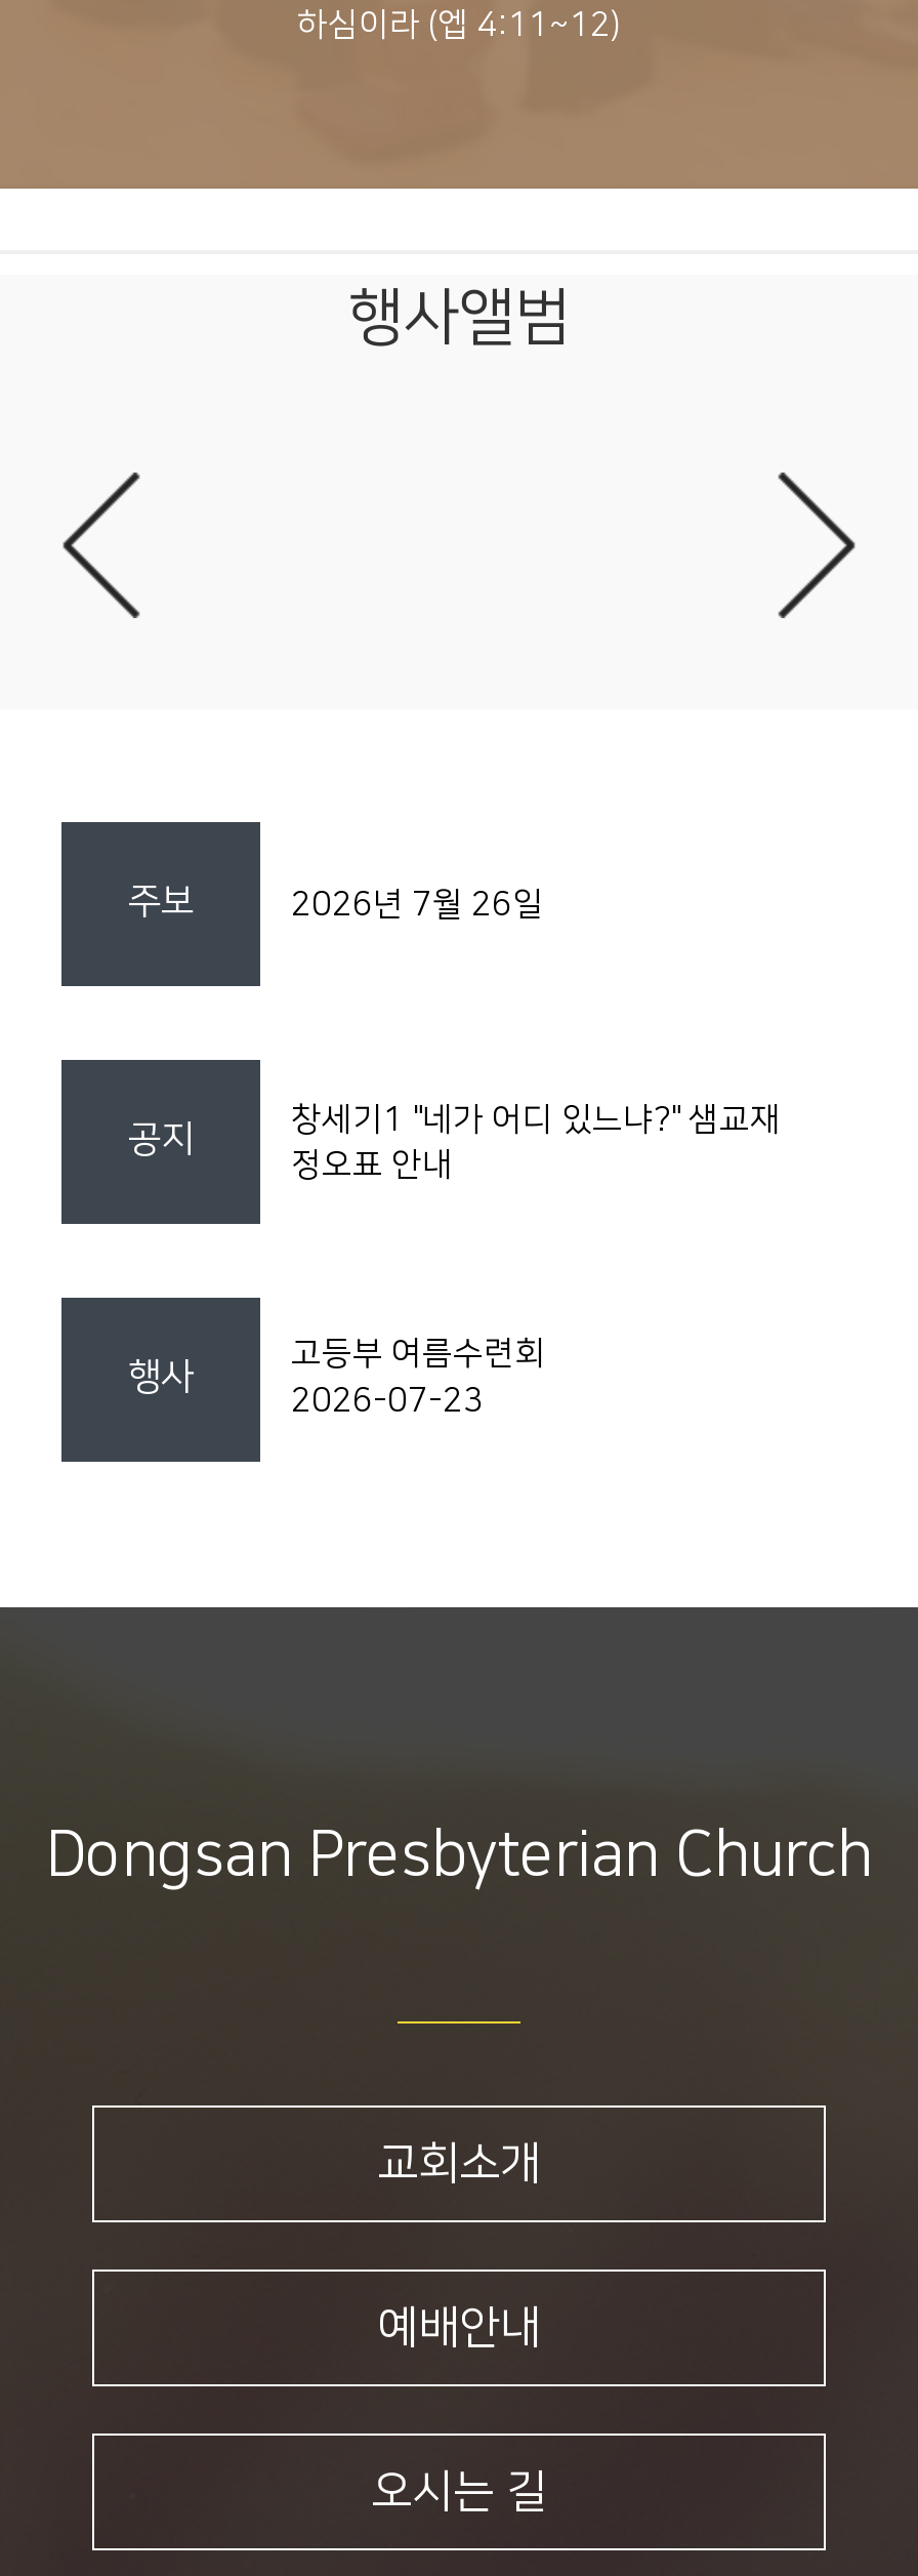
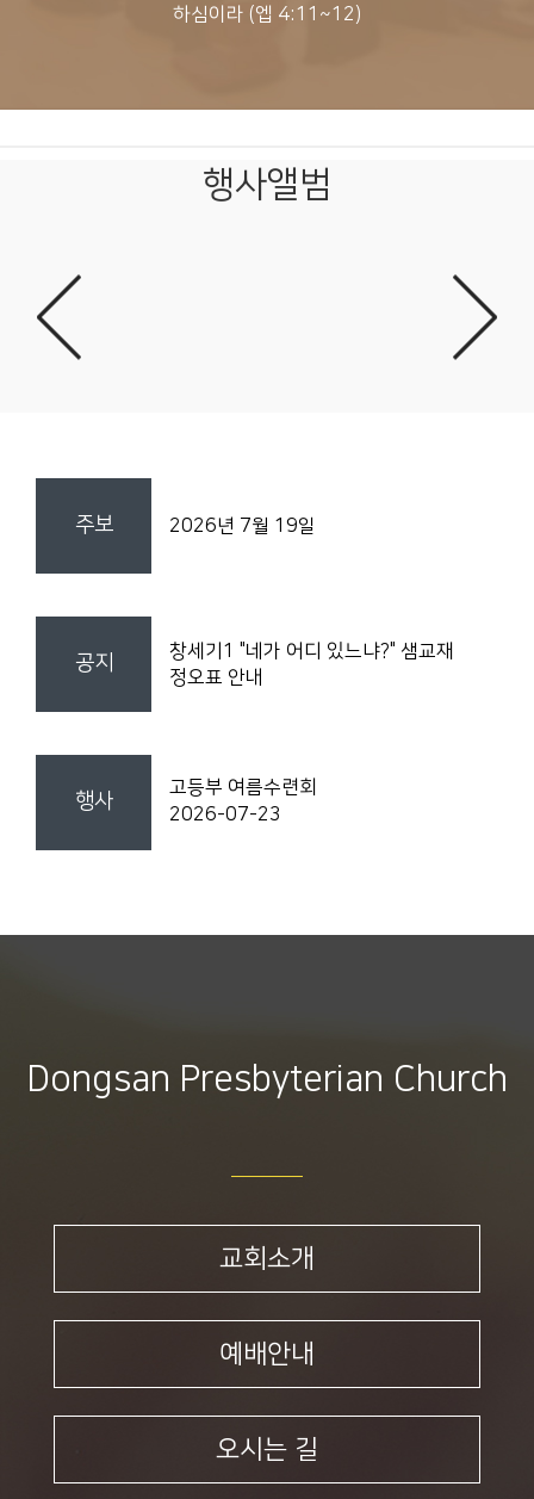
- 2026년 7월 26일
+ 2026년 7월 19일
